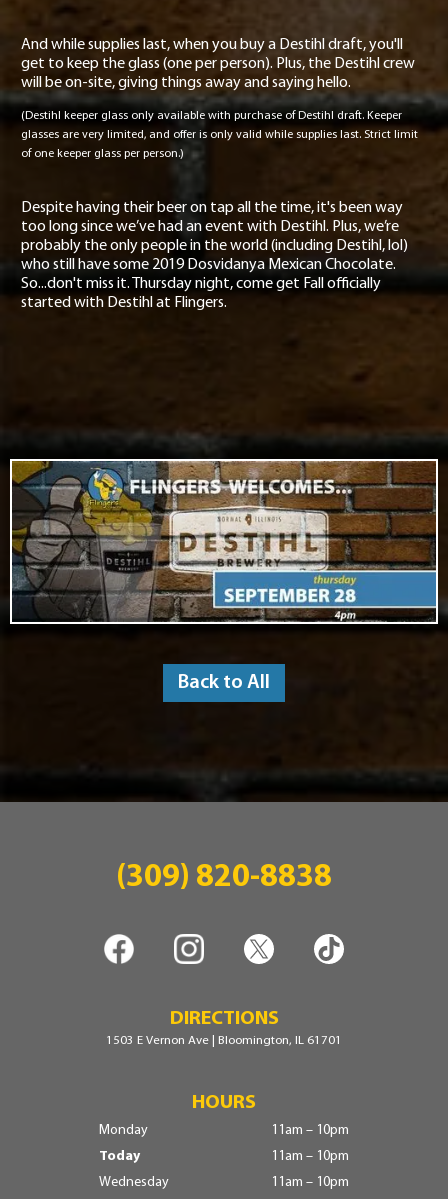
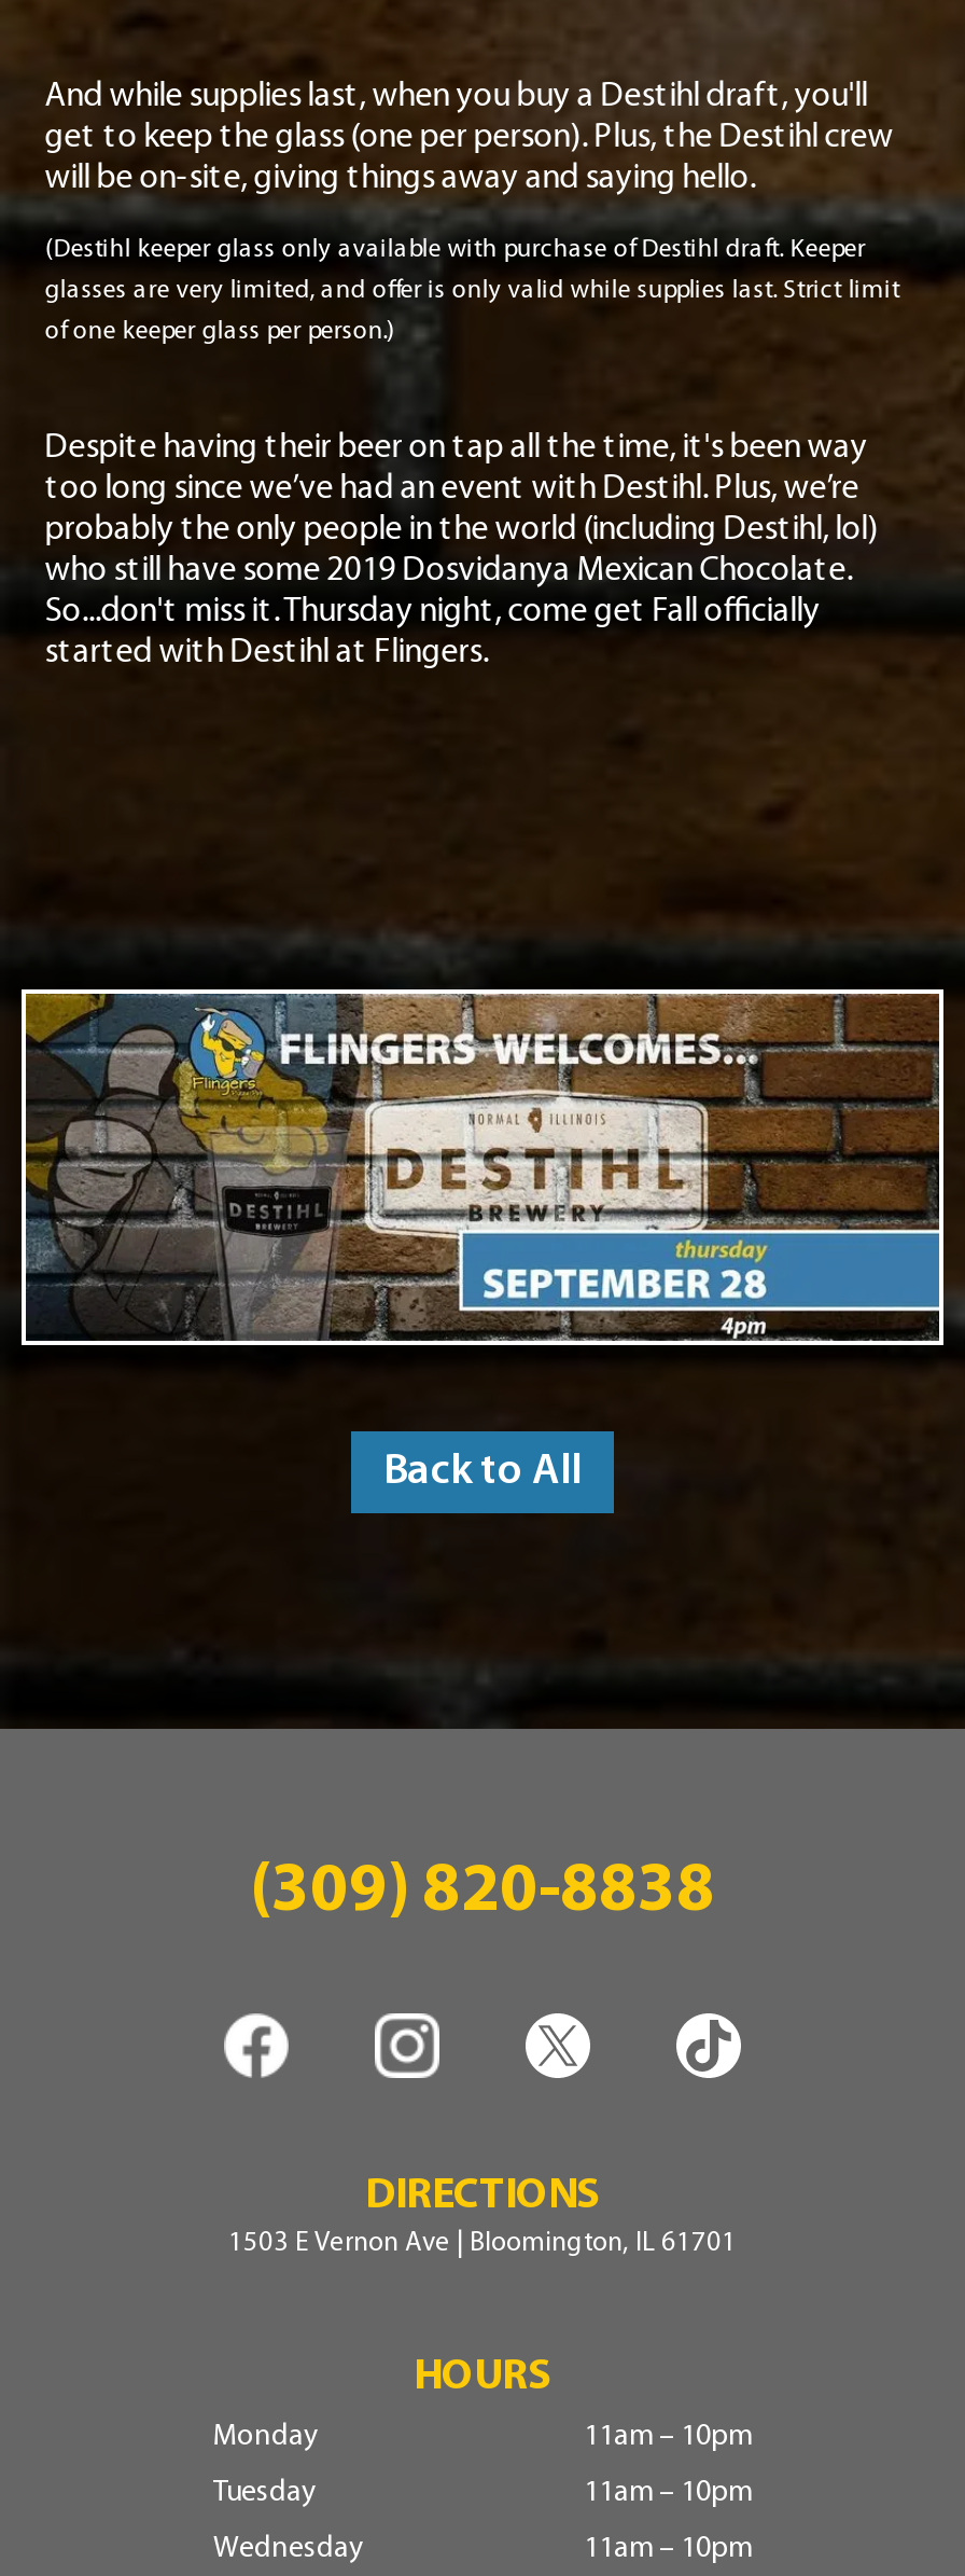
- Today
+ Tuesday
